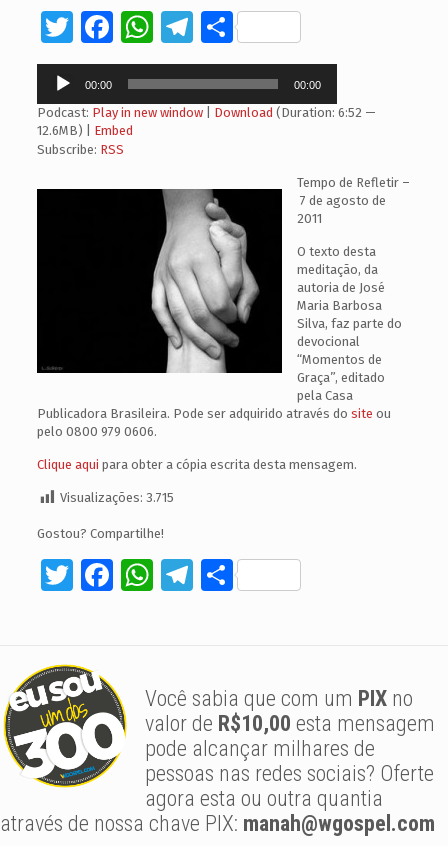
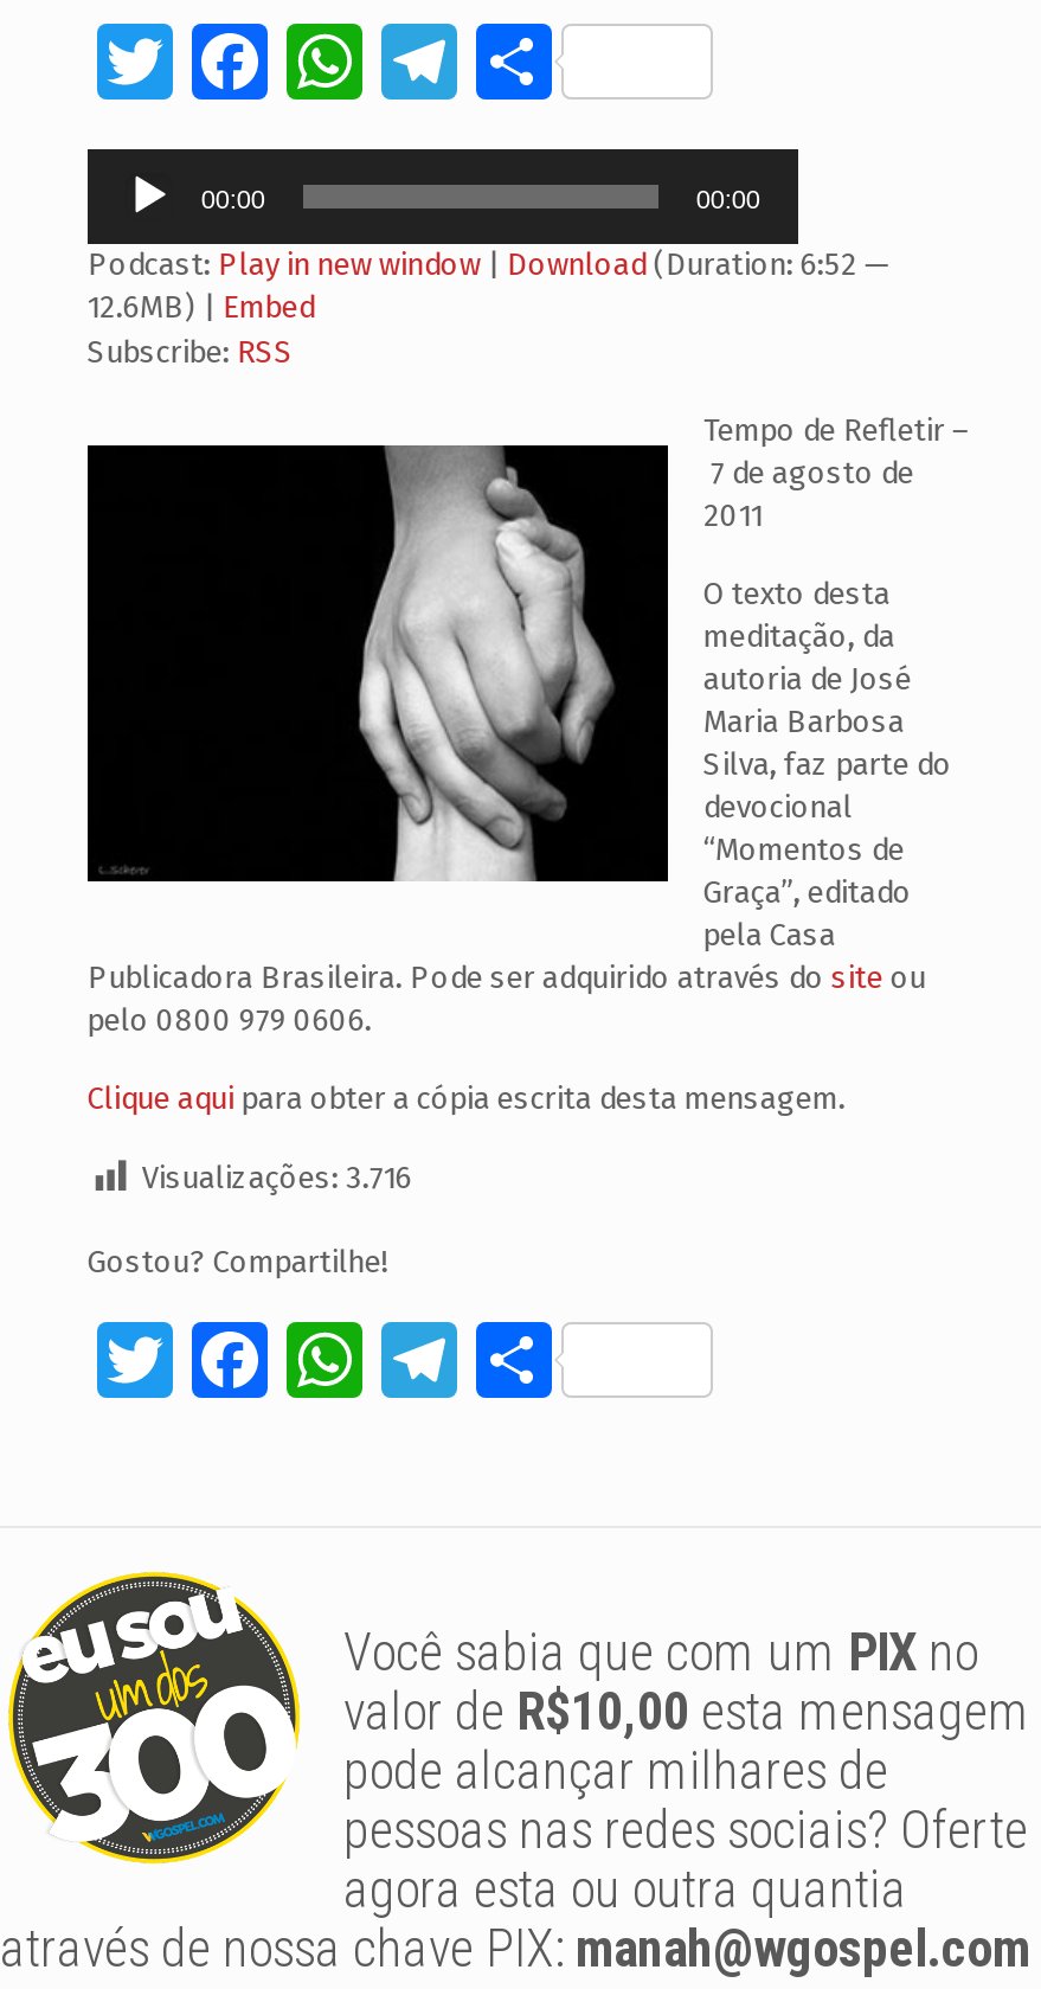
- Visualizações: 3.715
+ Visualizações: 3.716
